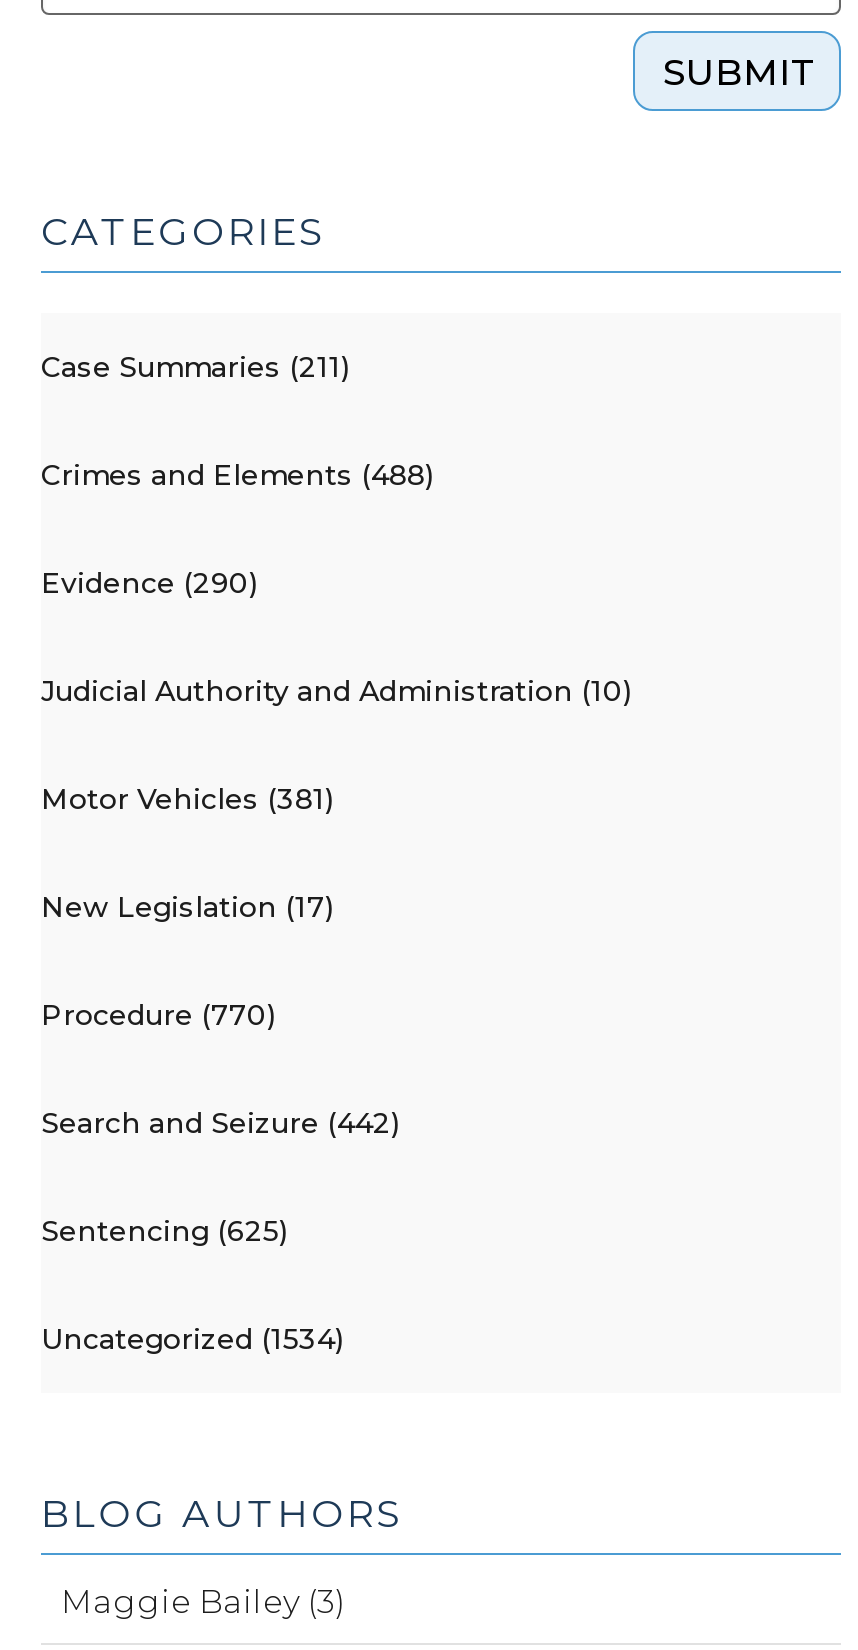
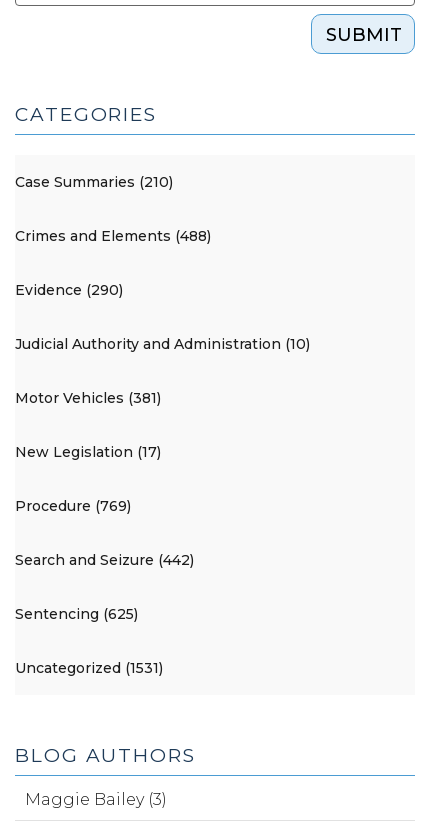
- Case Summaries (211)
+ Case Summaries (210)

- Procedure (770)
+ Procedure (769)

- Uncategorized (1534)
+ Uncategorized (1531)
